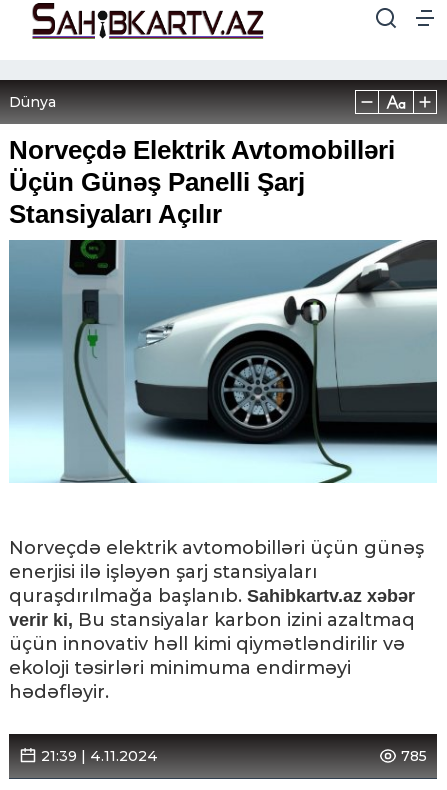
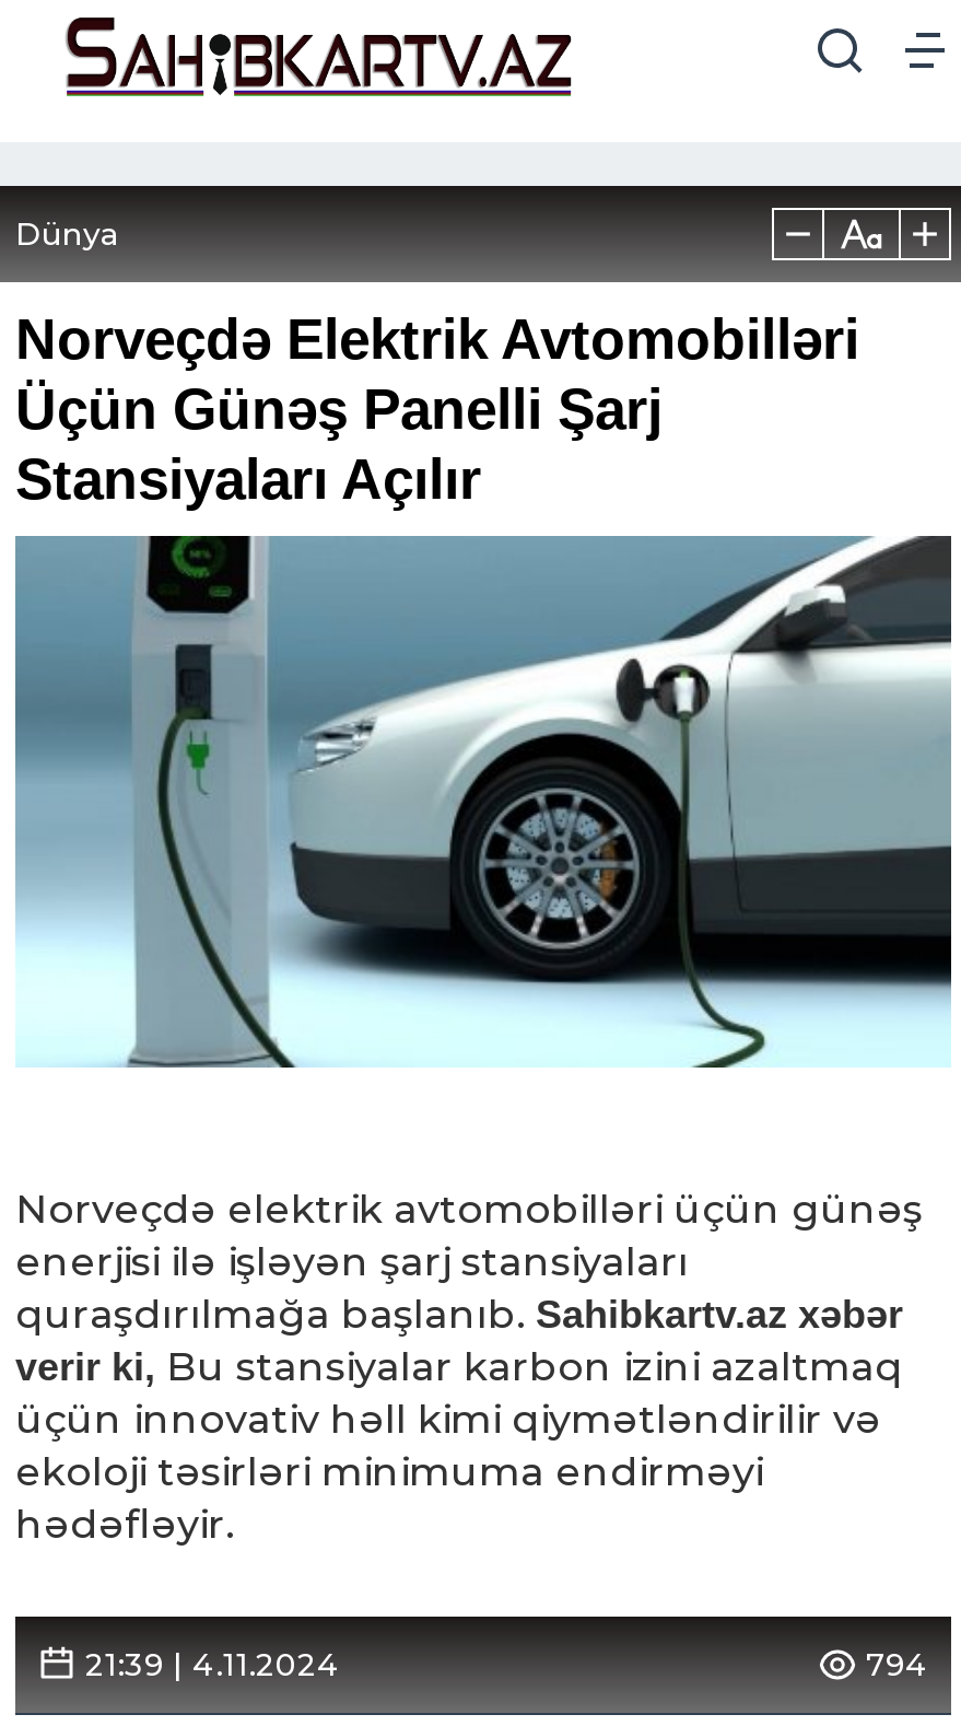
- 785
+ 794
